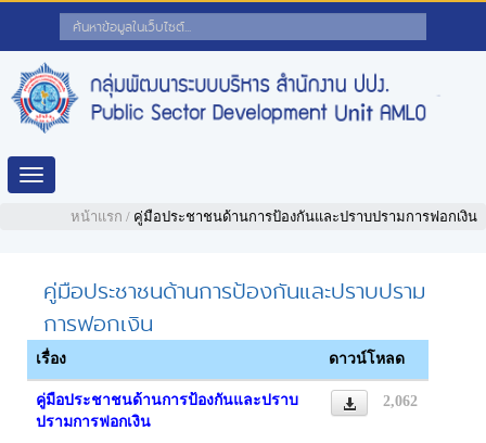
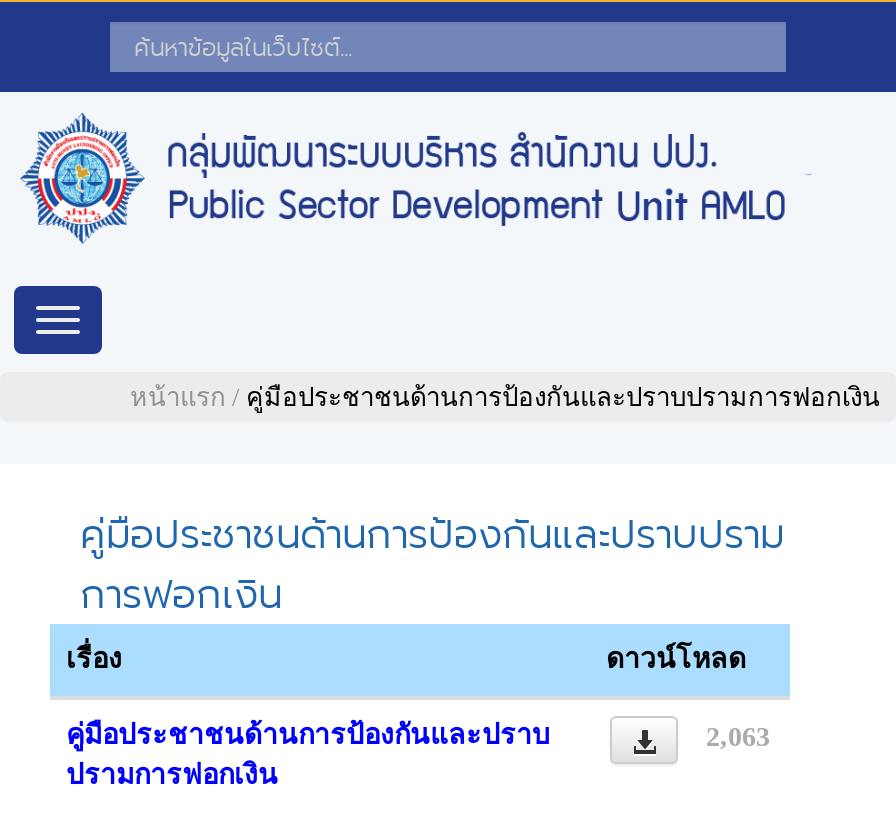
- 2,062
+ 2,063
